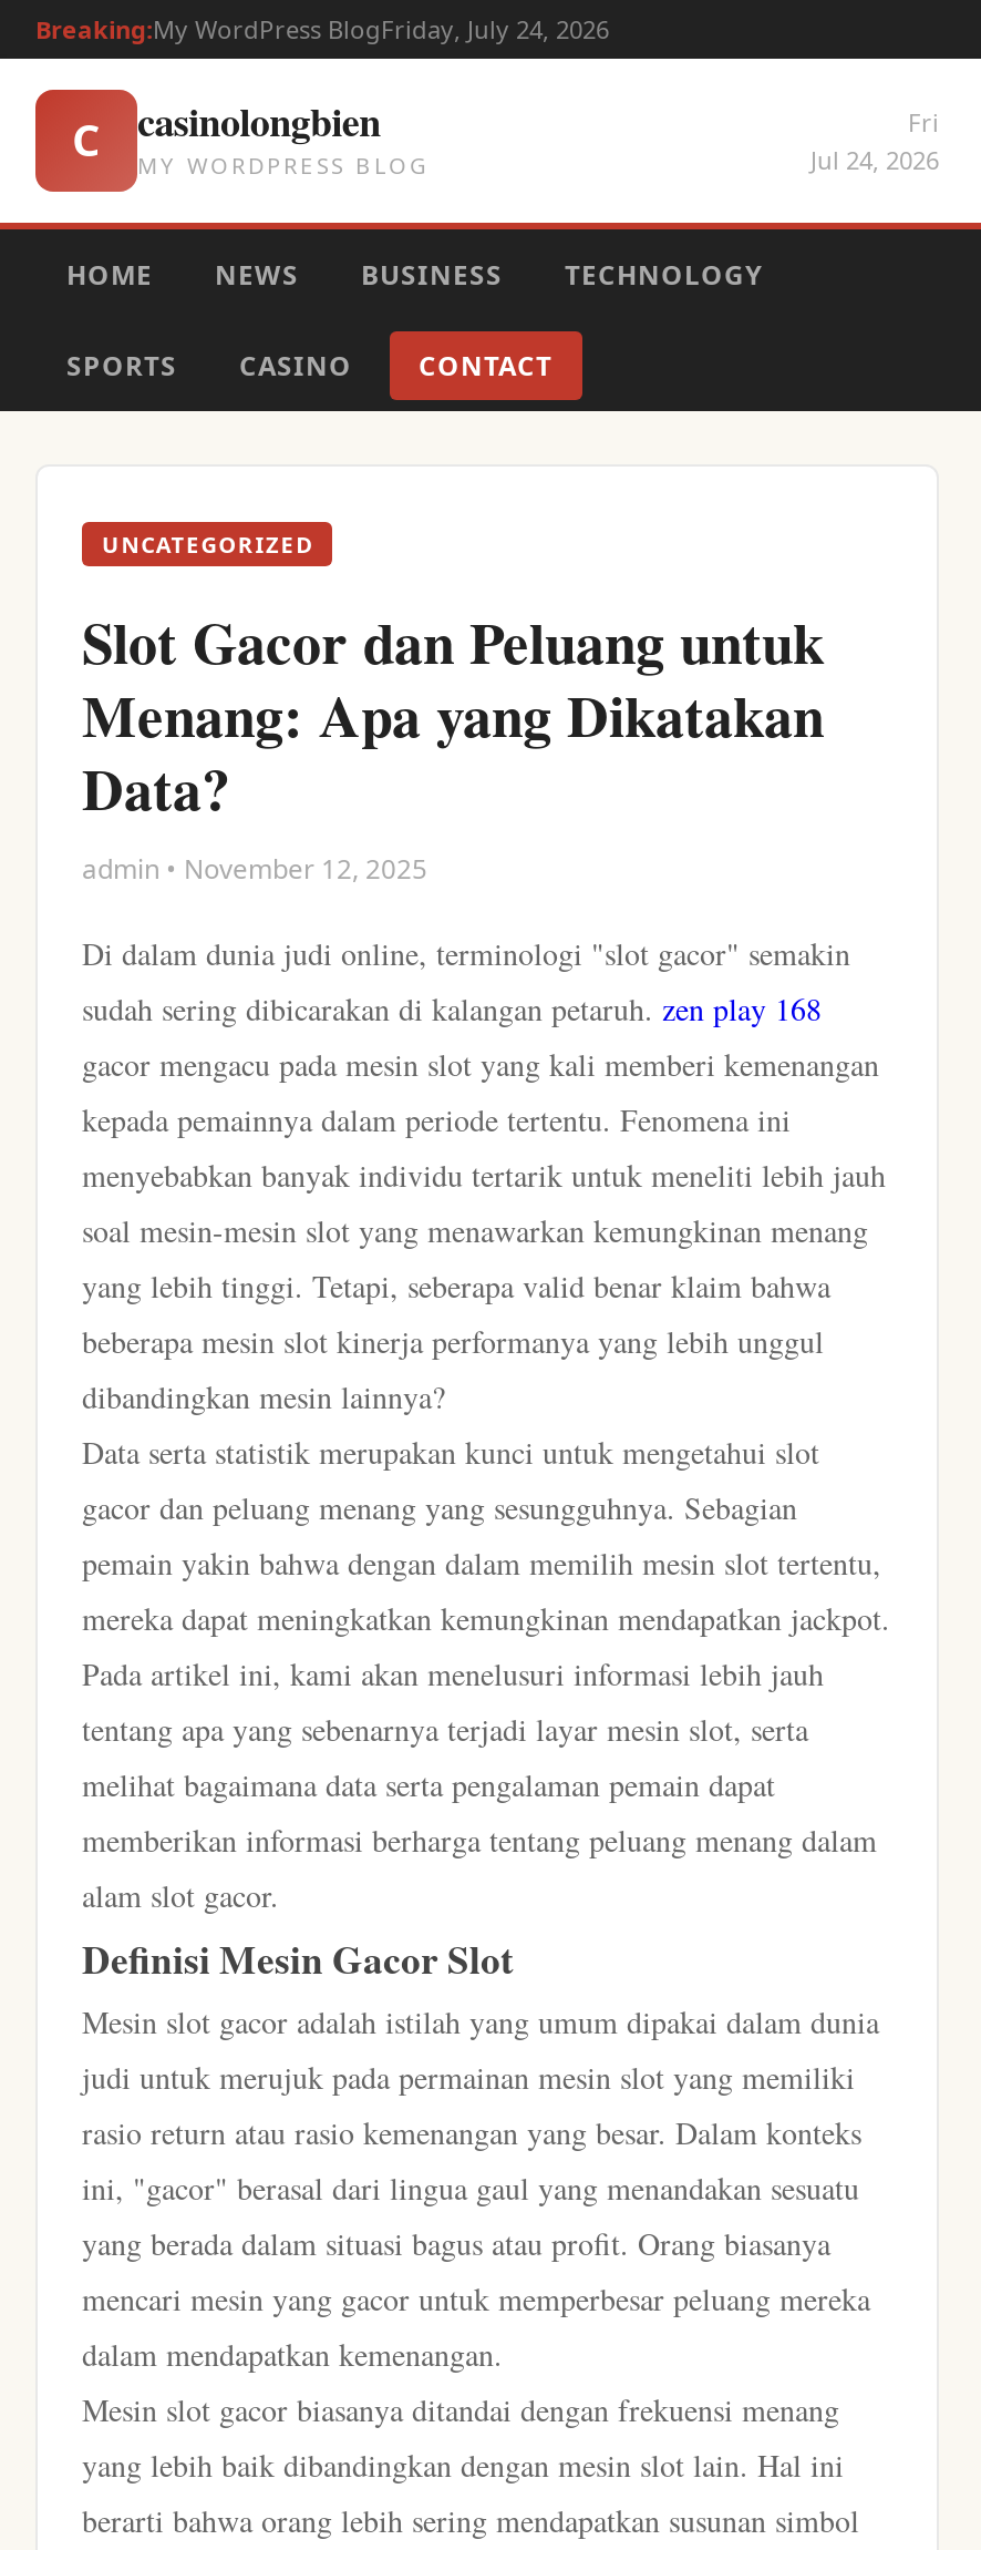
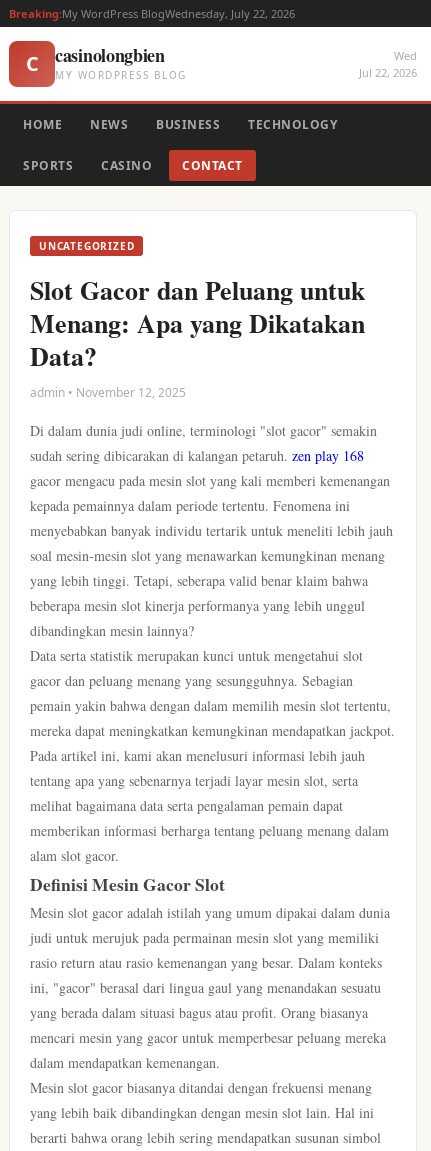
- Breaking:My WordPress BlogFriday, July 24, 2026
+ Breaking:My WordPress BlogWednesday, July 22, 2026

- Fri
- Jul 24, 2026
+ Wed
+ Jul 22, 2026
